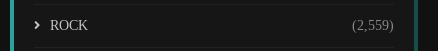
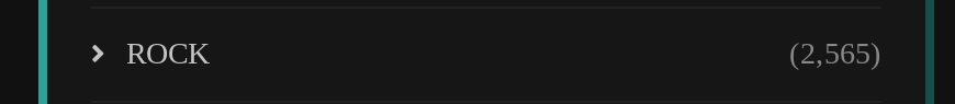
- (2,559)
+ (2,565)
